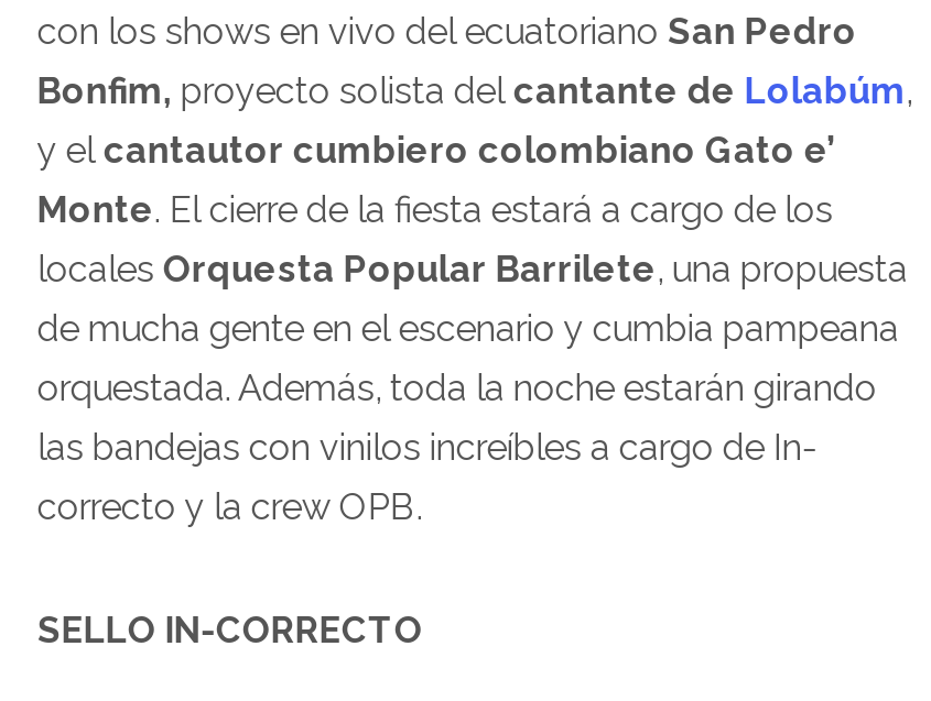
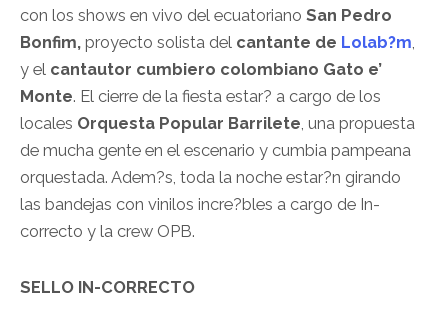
- Bonfim, proyecto solista del cantante de Lolabúm,
+ Bonfim, proyecto solista del cantante de Lolab?m,

- Monte. El cierre de la fiesta estará a cargo de los
+ Monte. El cierre de la fiesta estar? a cargo de los

- orquestada. Además, toda la noche estarán girando
+ orquestada. Adem?s, toda la noche estar?n girando

- las bandejas con vinilos increíbles a cargo de In-
+ las bandejas con vinilos incre?bles a cargo de In-
